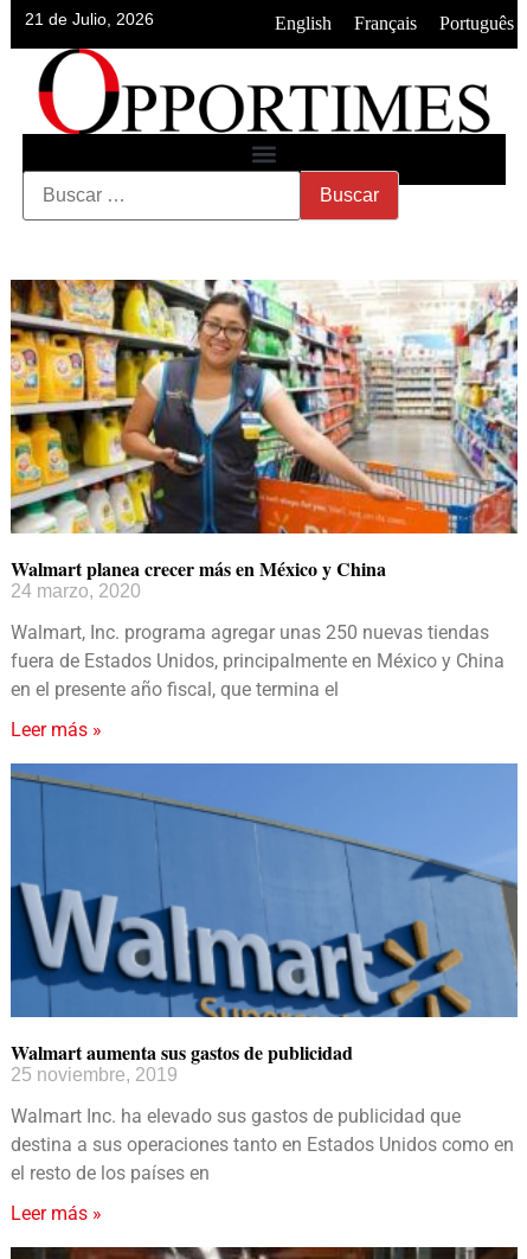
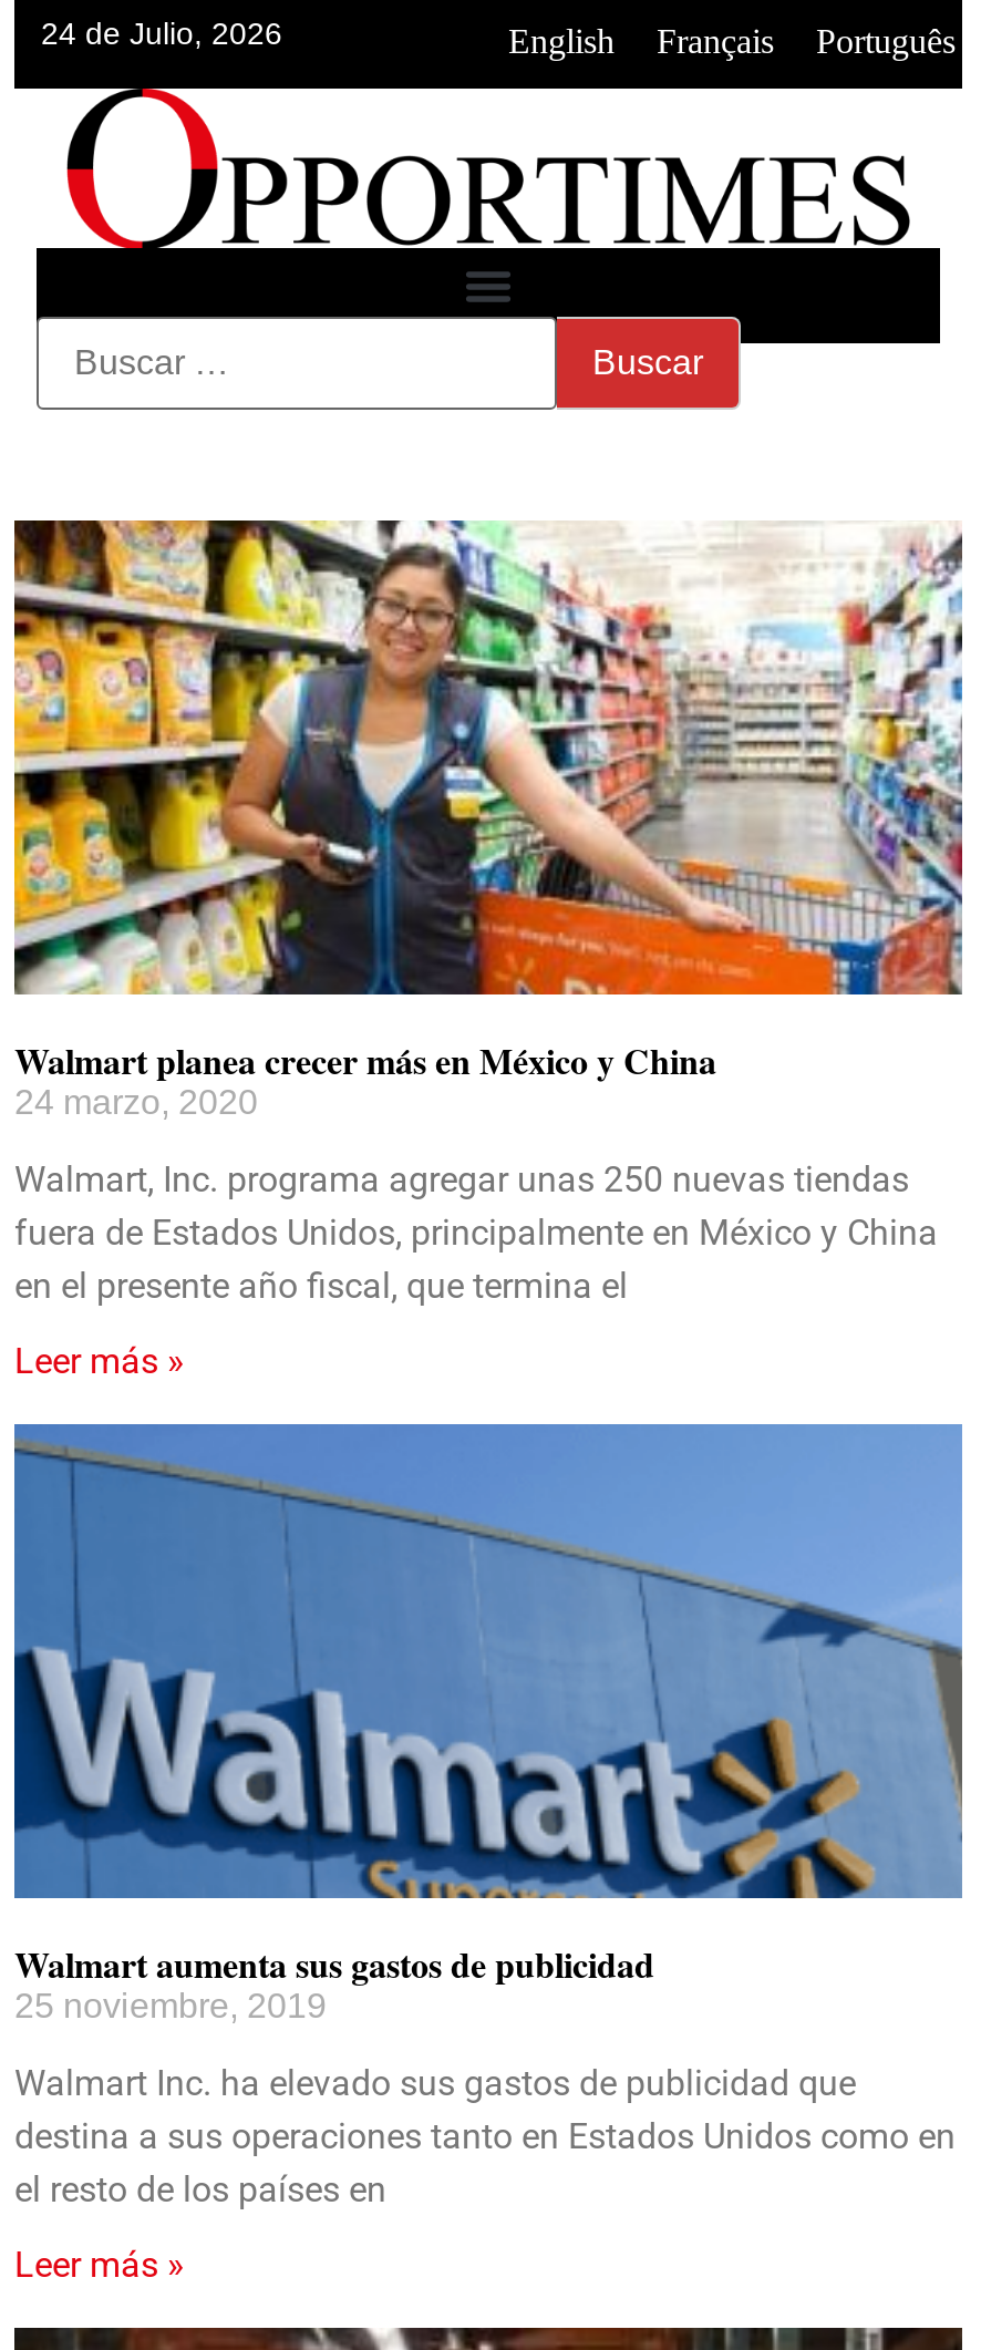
- 21 de Julio, 2026
+ 24 de Julio, 2026
